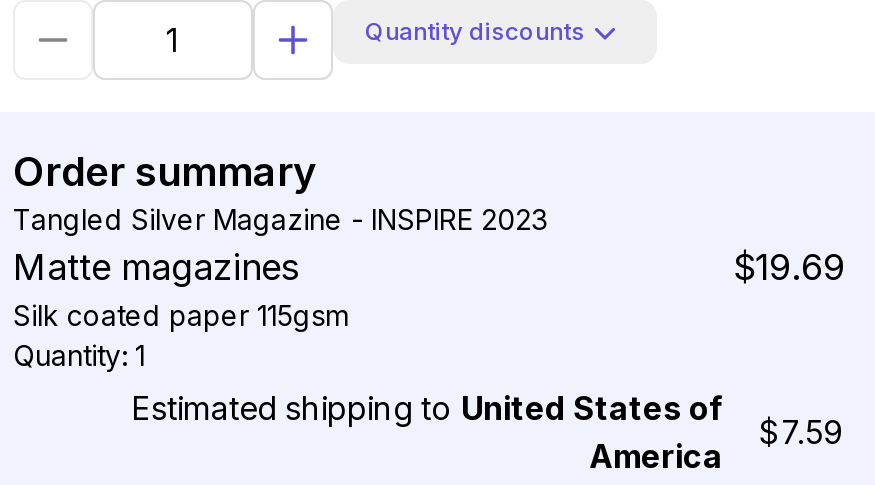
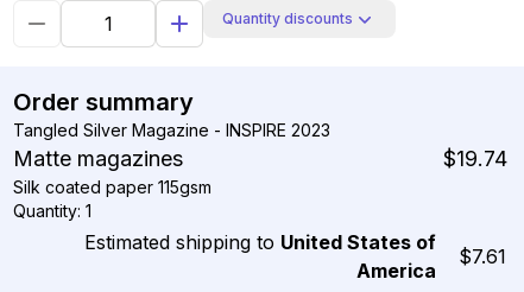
- $19.69
+ $19.74

- $7.59
+ $7.61
